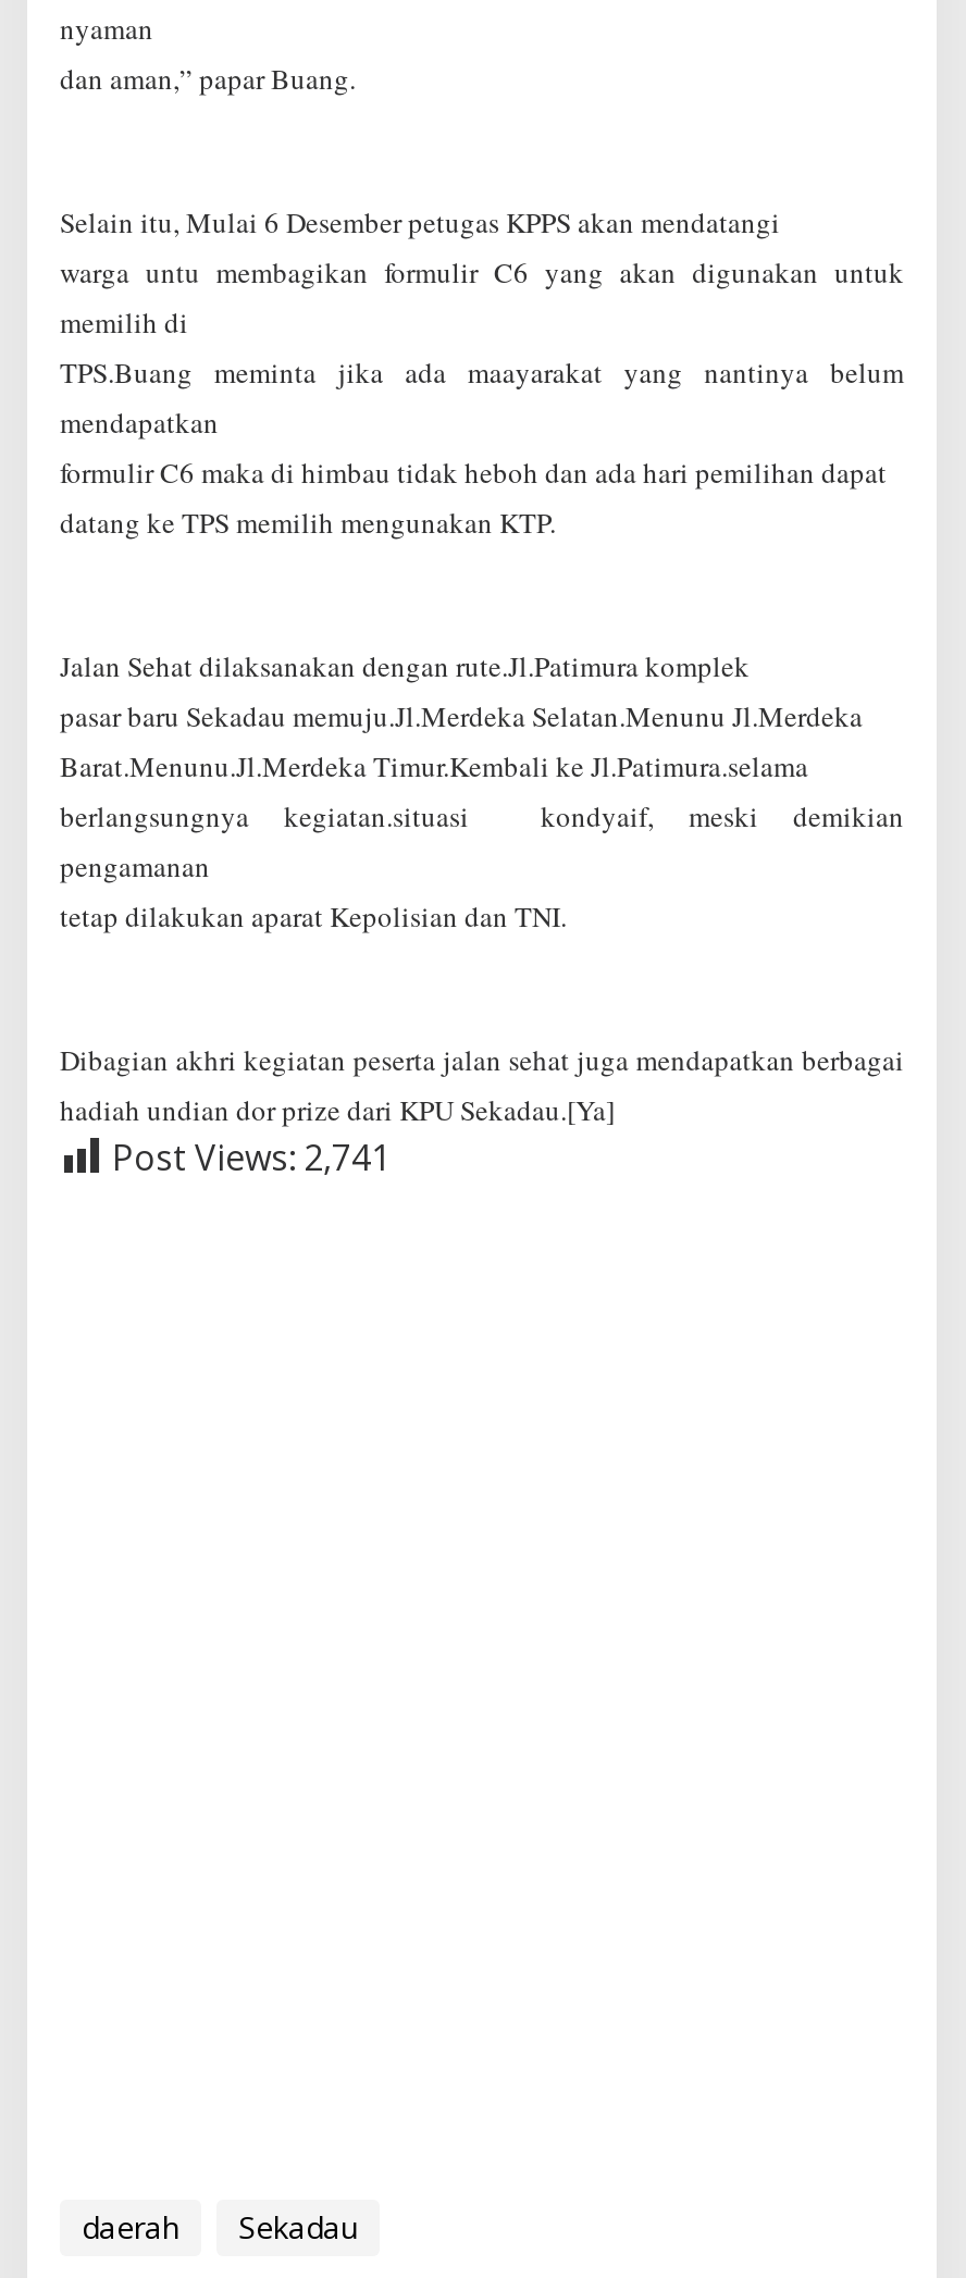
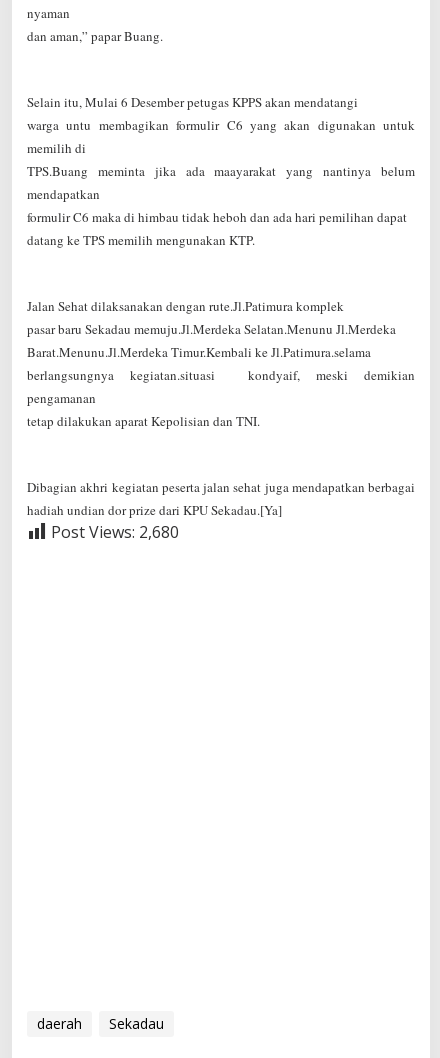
- Post Views: 2,741
+ Post Views: 2,680
